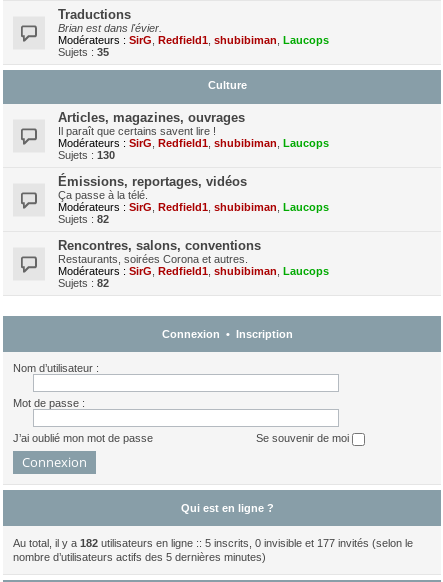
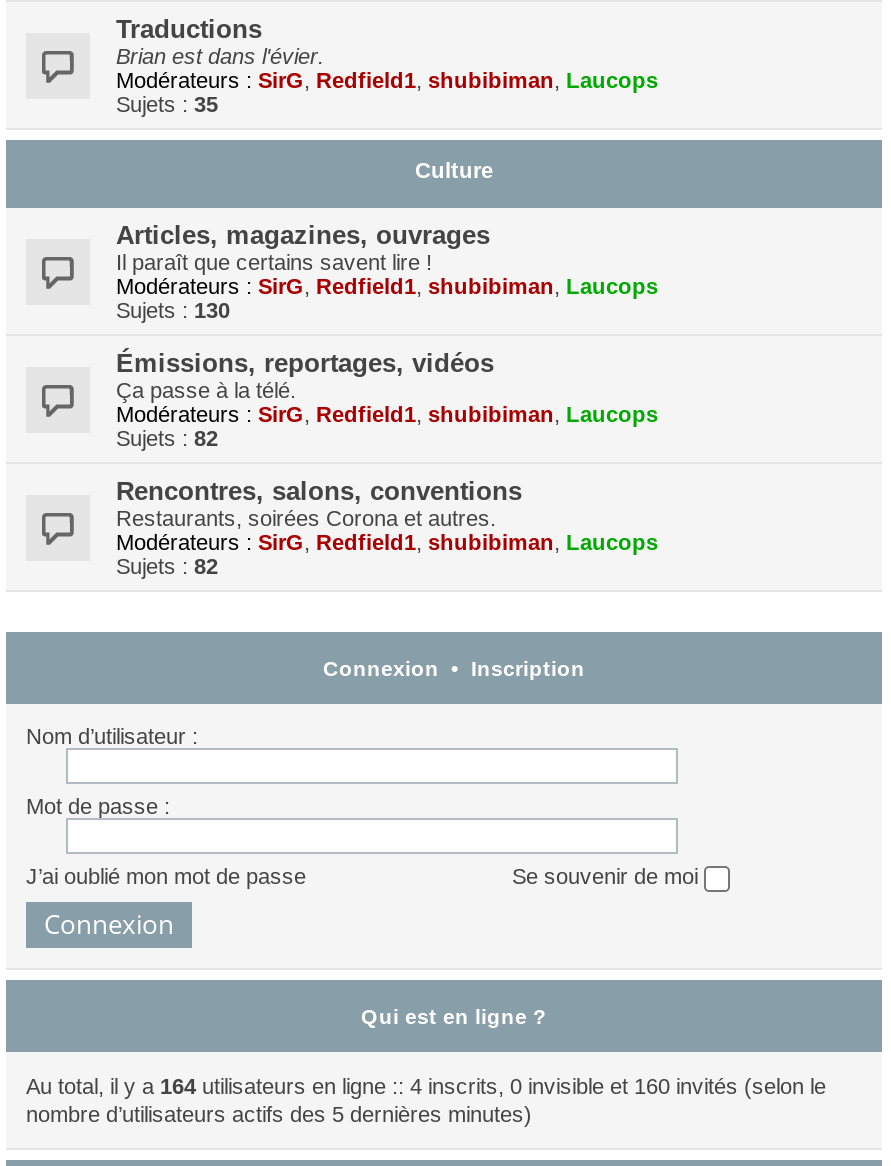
- Au total, il y a 182 utilisateurs en ligne :: 5 inscrits, 0 invisible et 177 invités (selon le
+ Au total, il y a 164 utilisateurs en ligne :: 4 inscrits, 0 invisible et 160 invités (selon le
